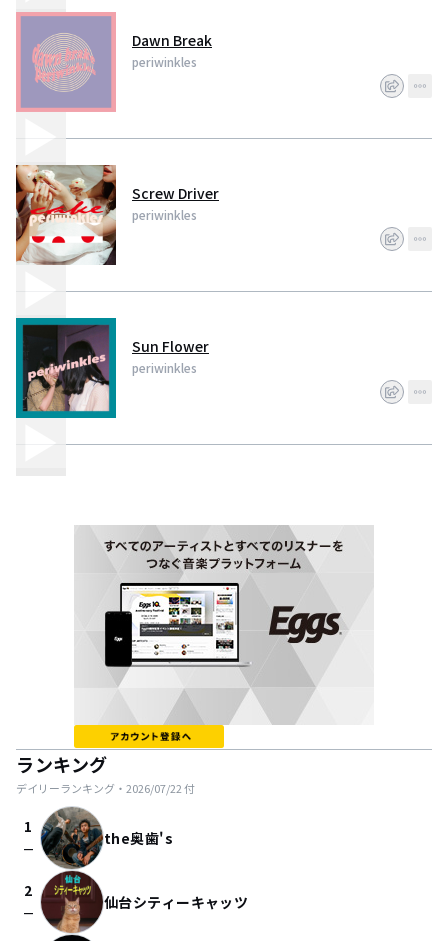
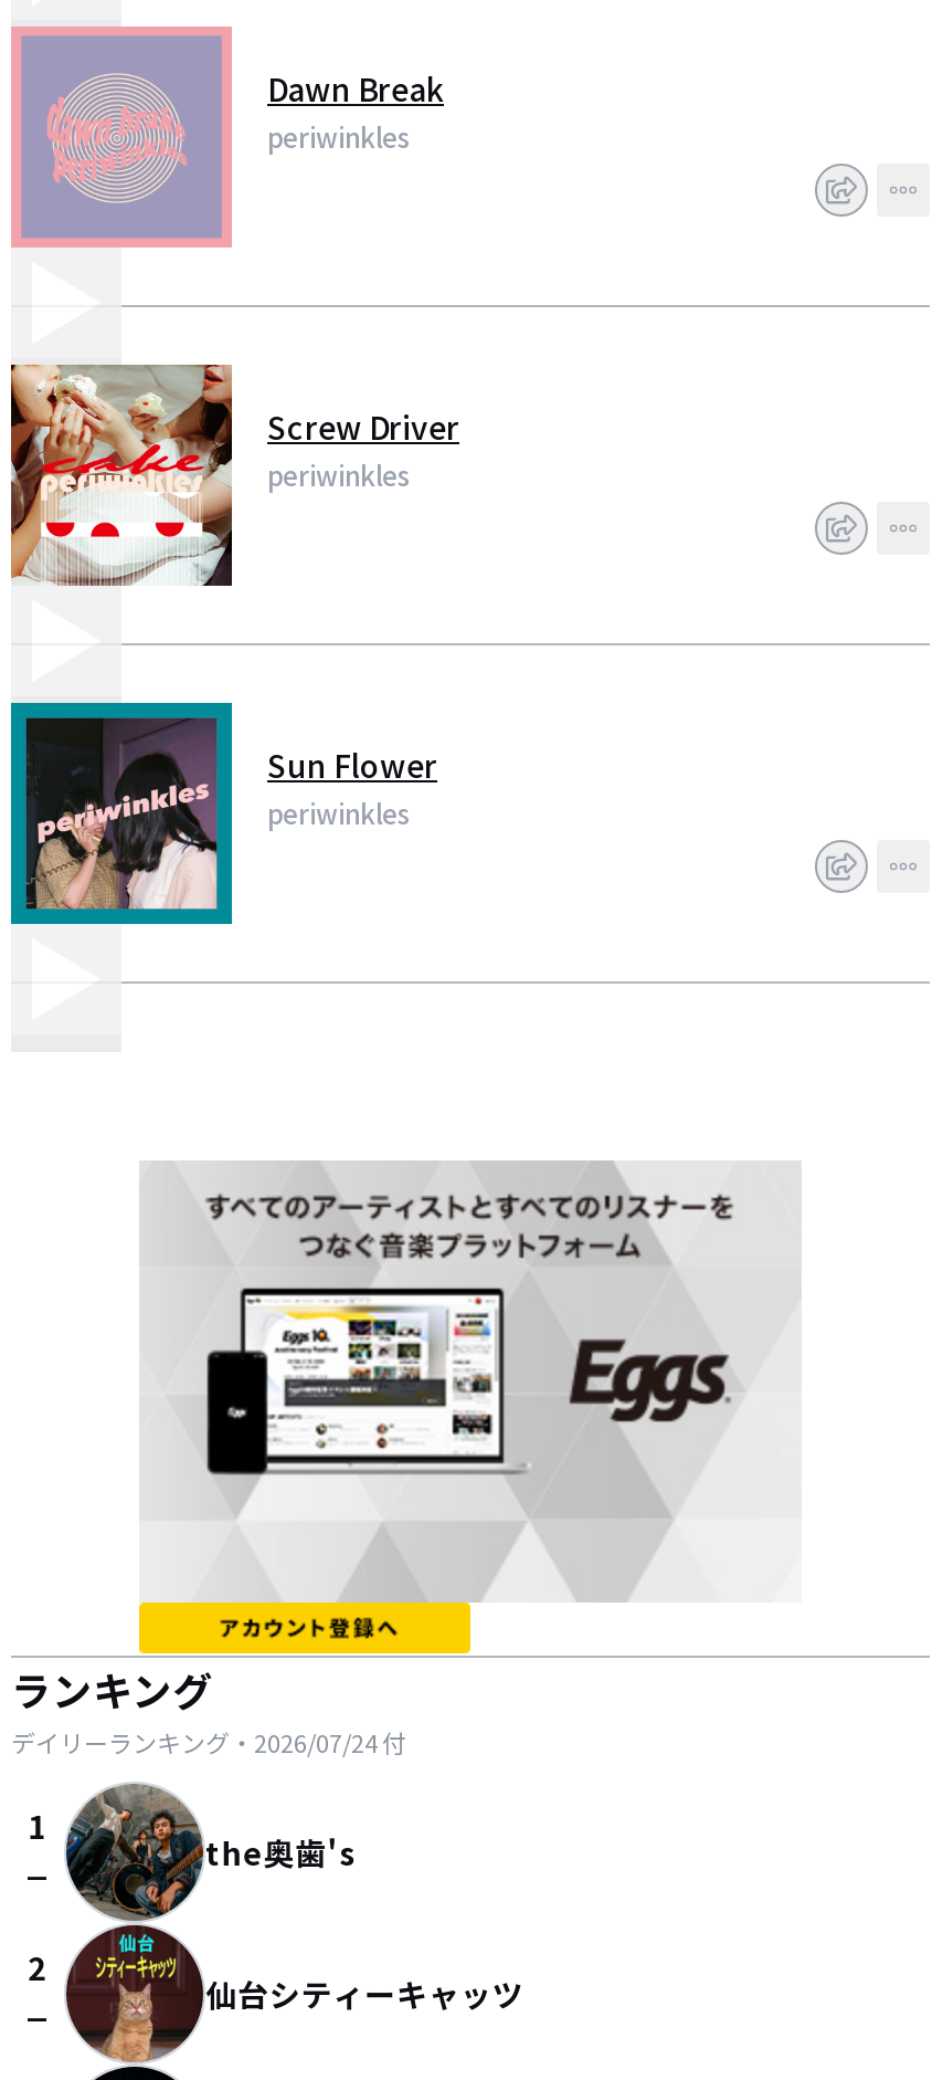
- デイリーランキング・2026/07/22付
+ デイリーランキング・2026/07/24付
